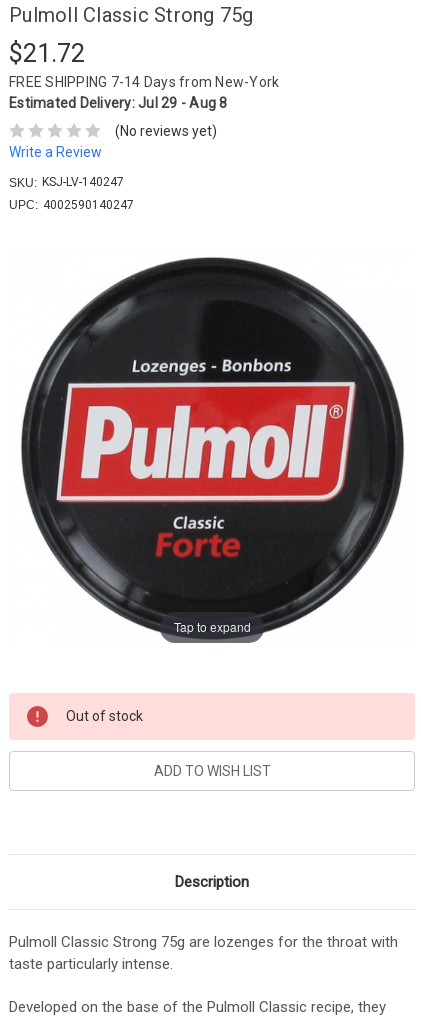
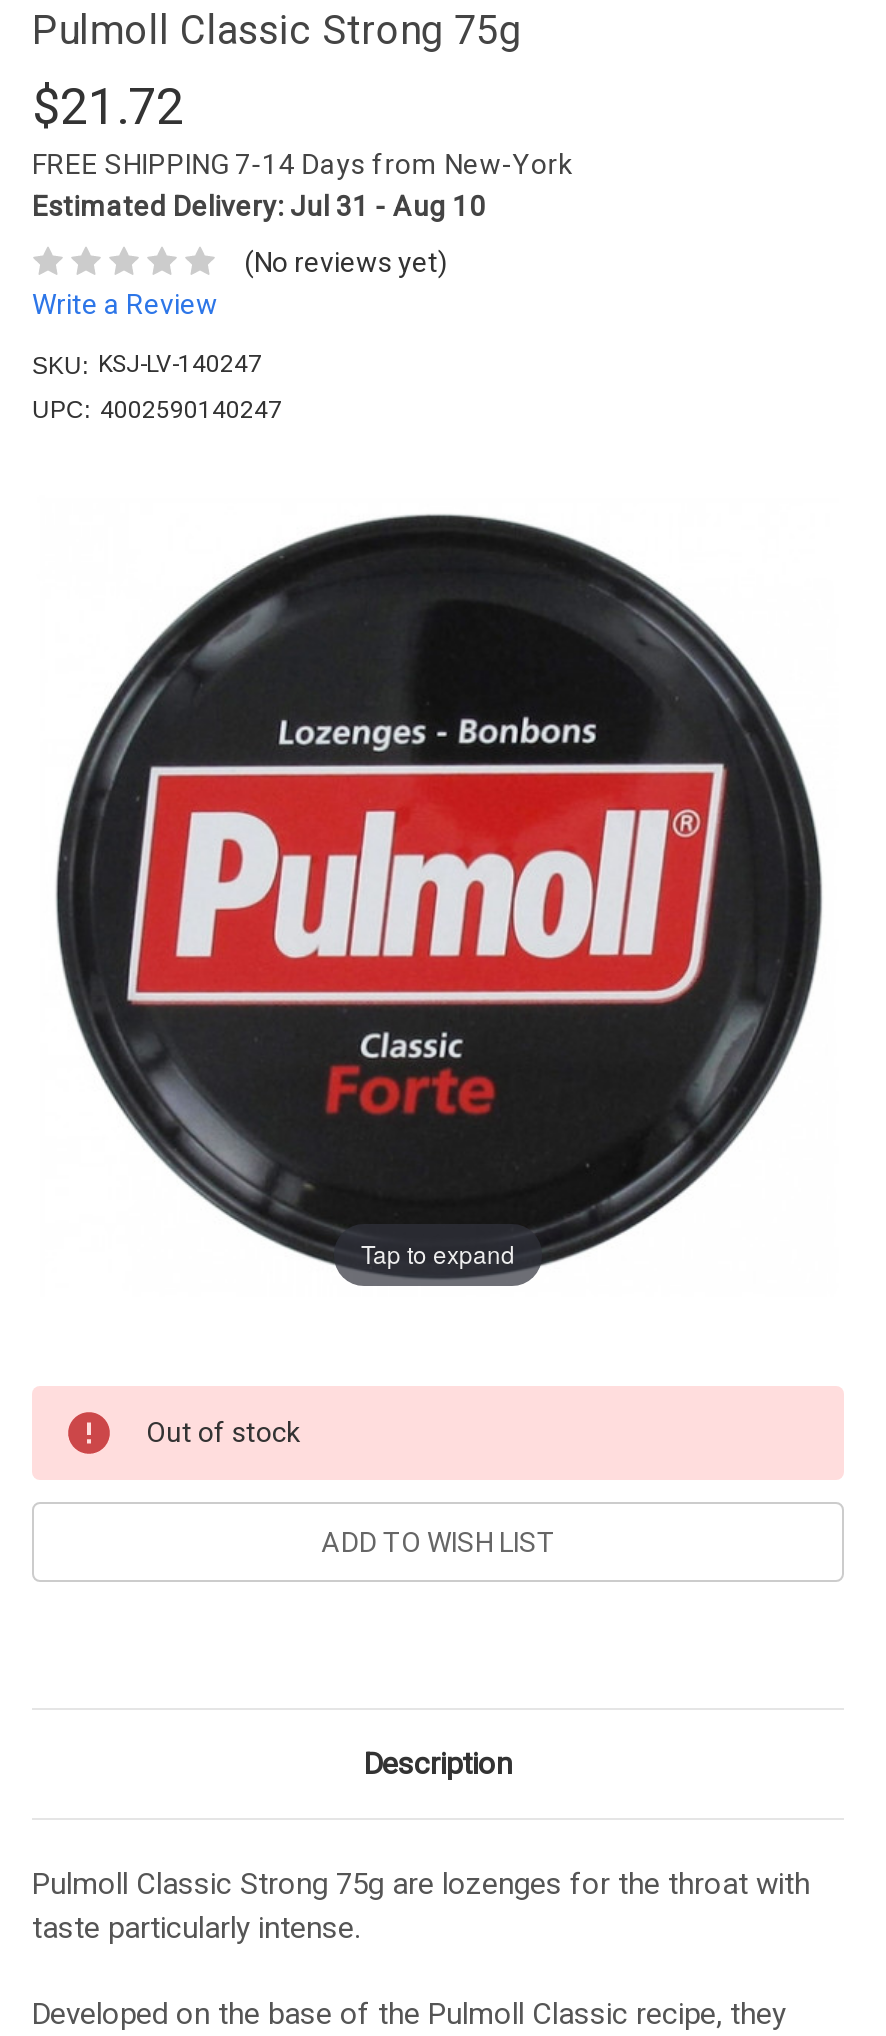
- Estimated Delivery: Jul 29 - Aug 8
+ Estimated Delivery: Jul 31 - Aug 10
